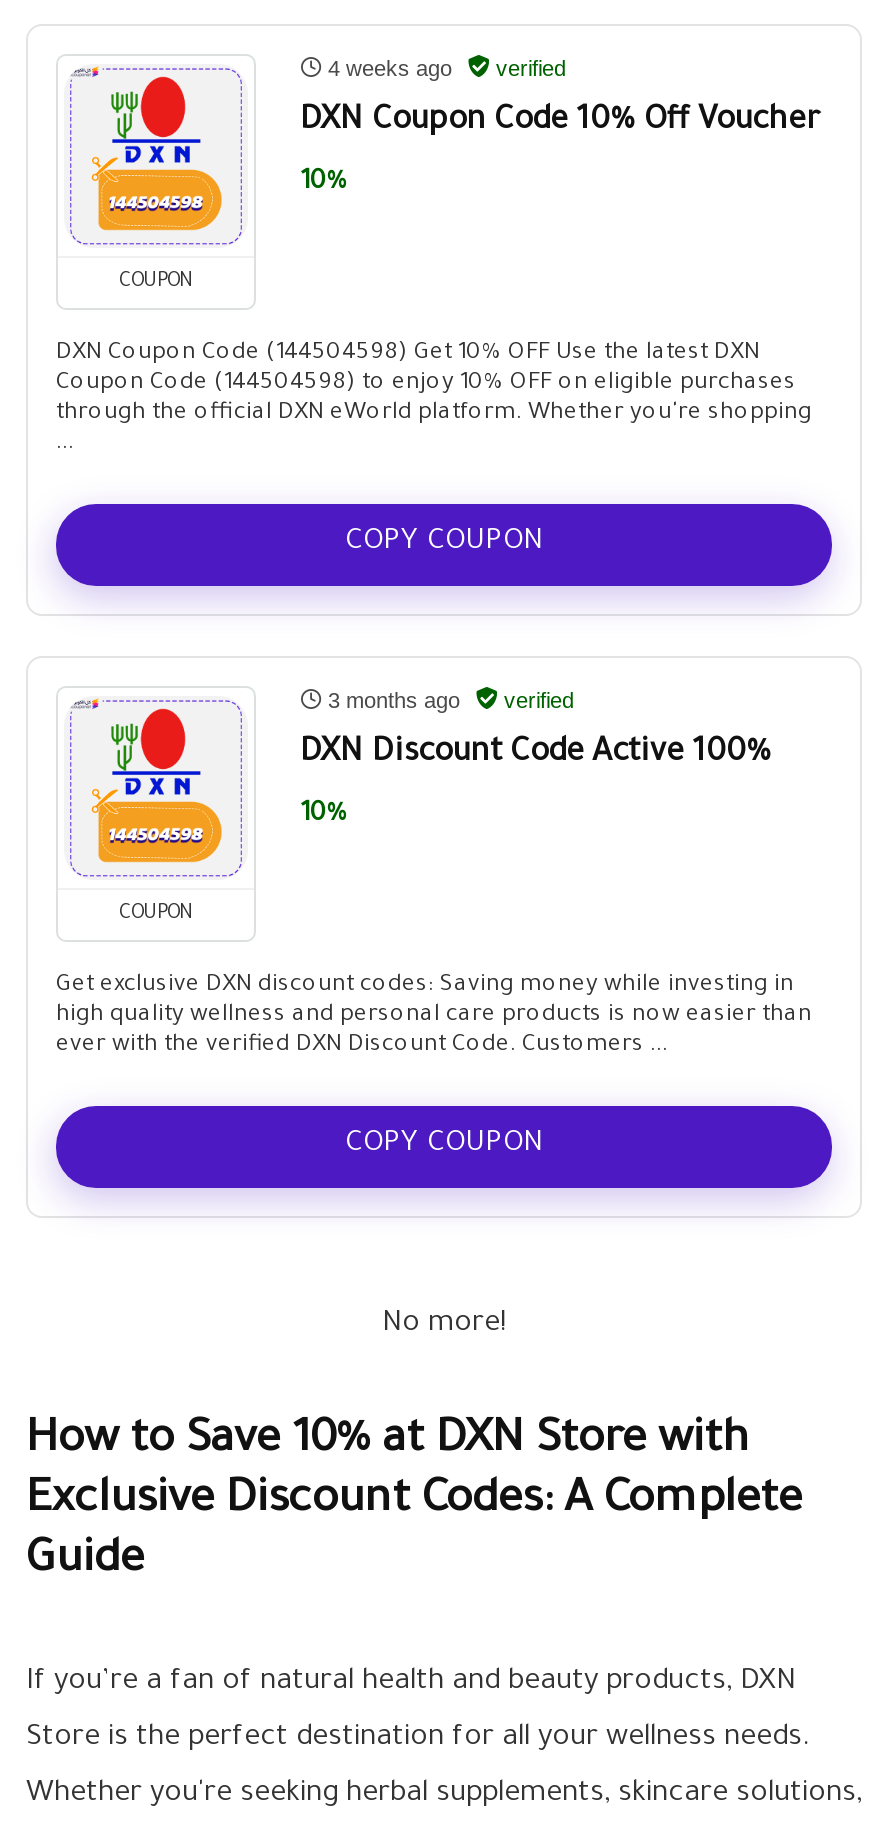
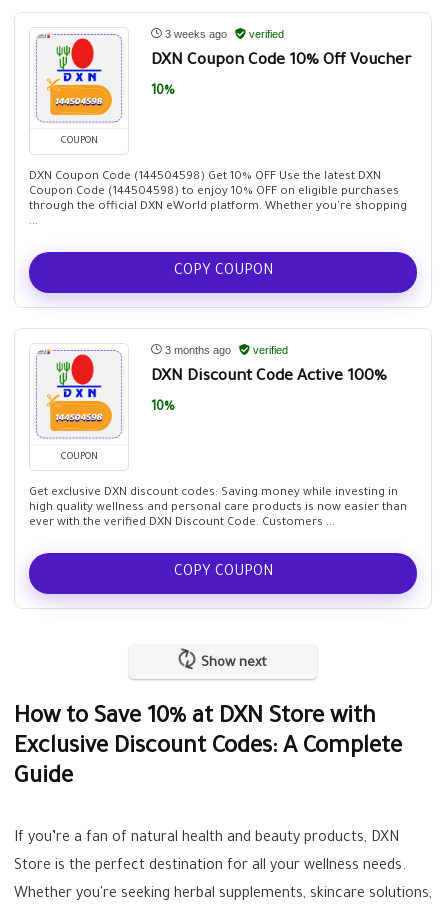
- 4 weeks ago verified
+ 3 weeks ago verified

- No more!
+ Show next
